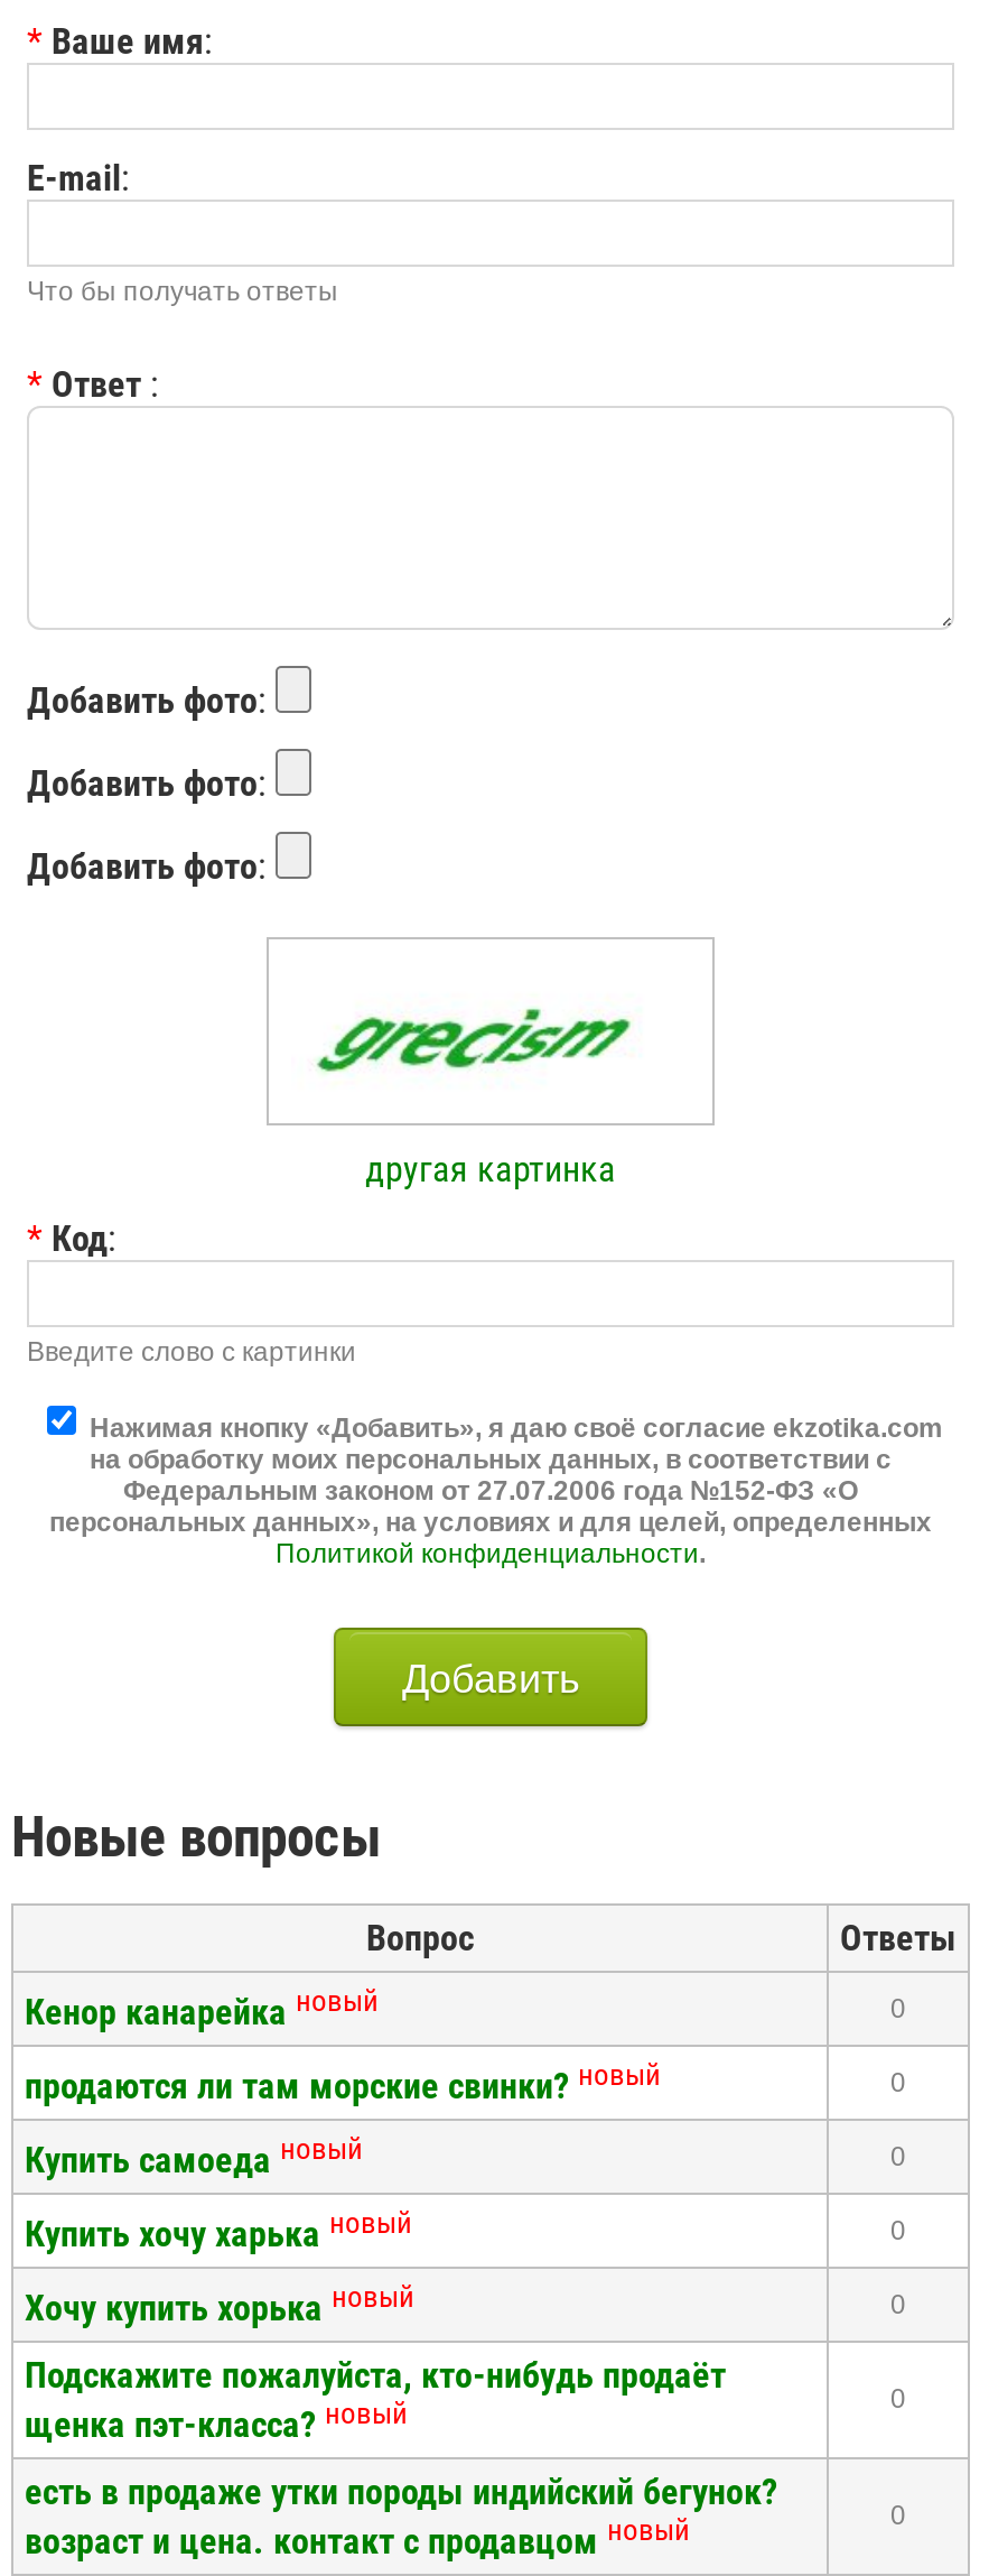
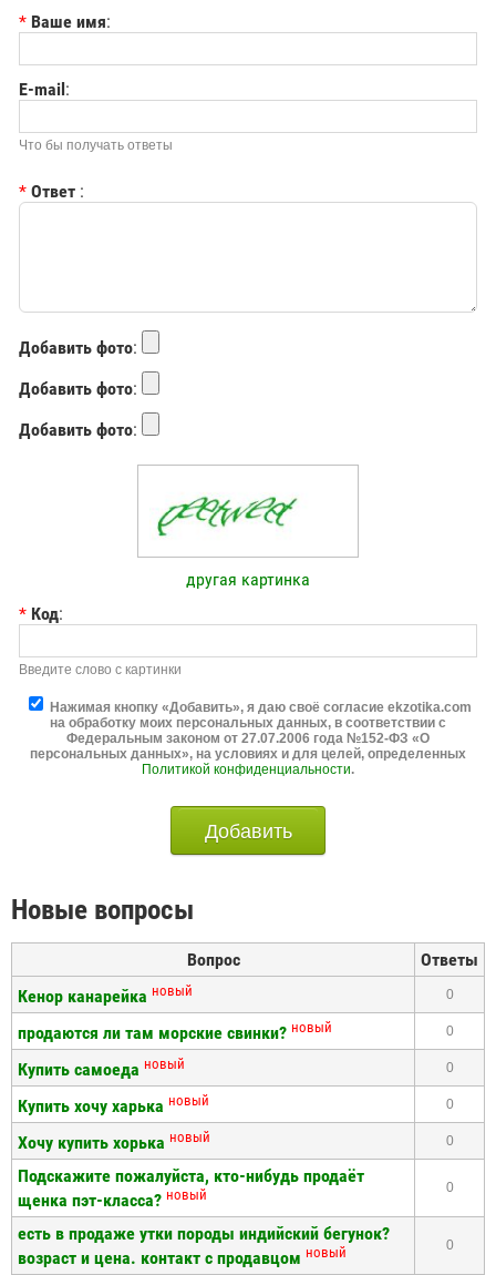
- [image]
+ [image]
